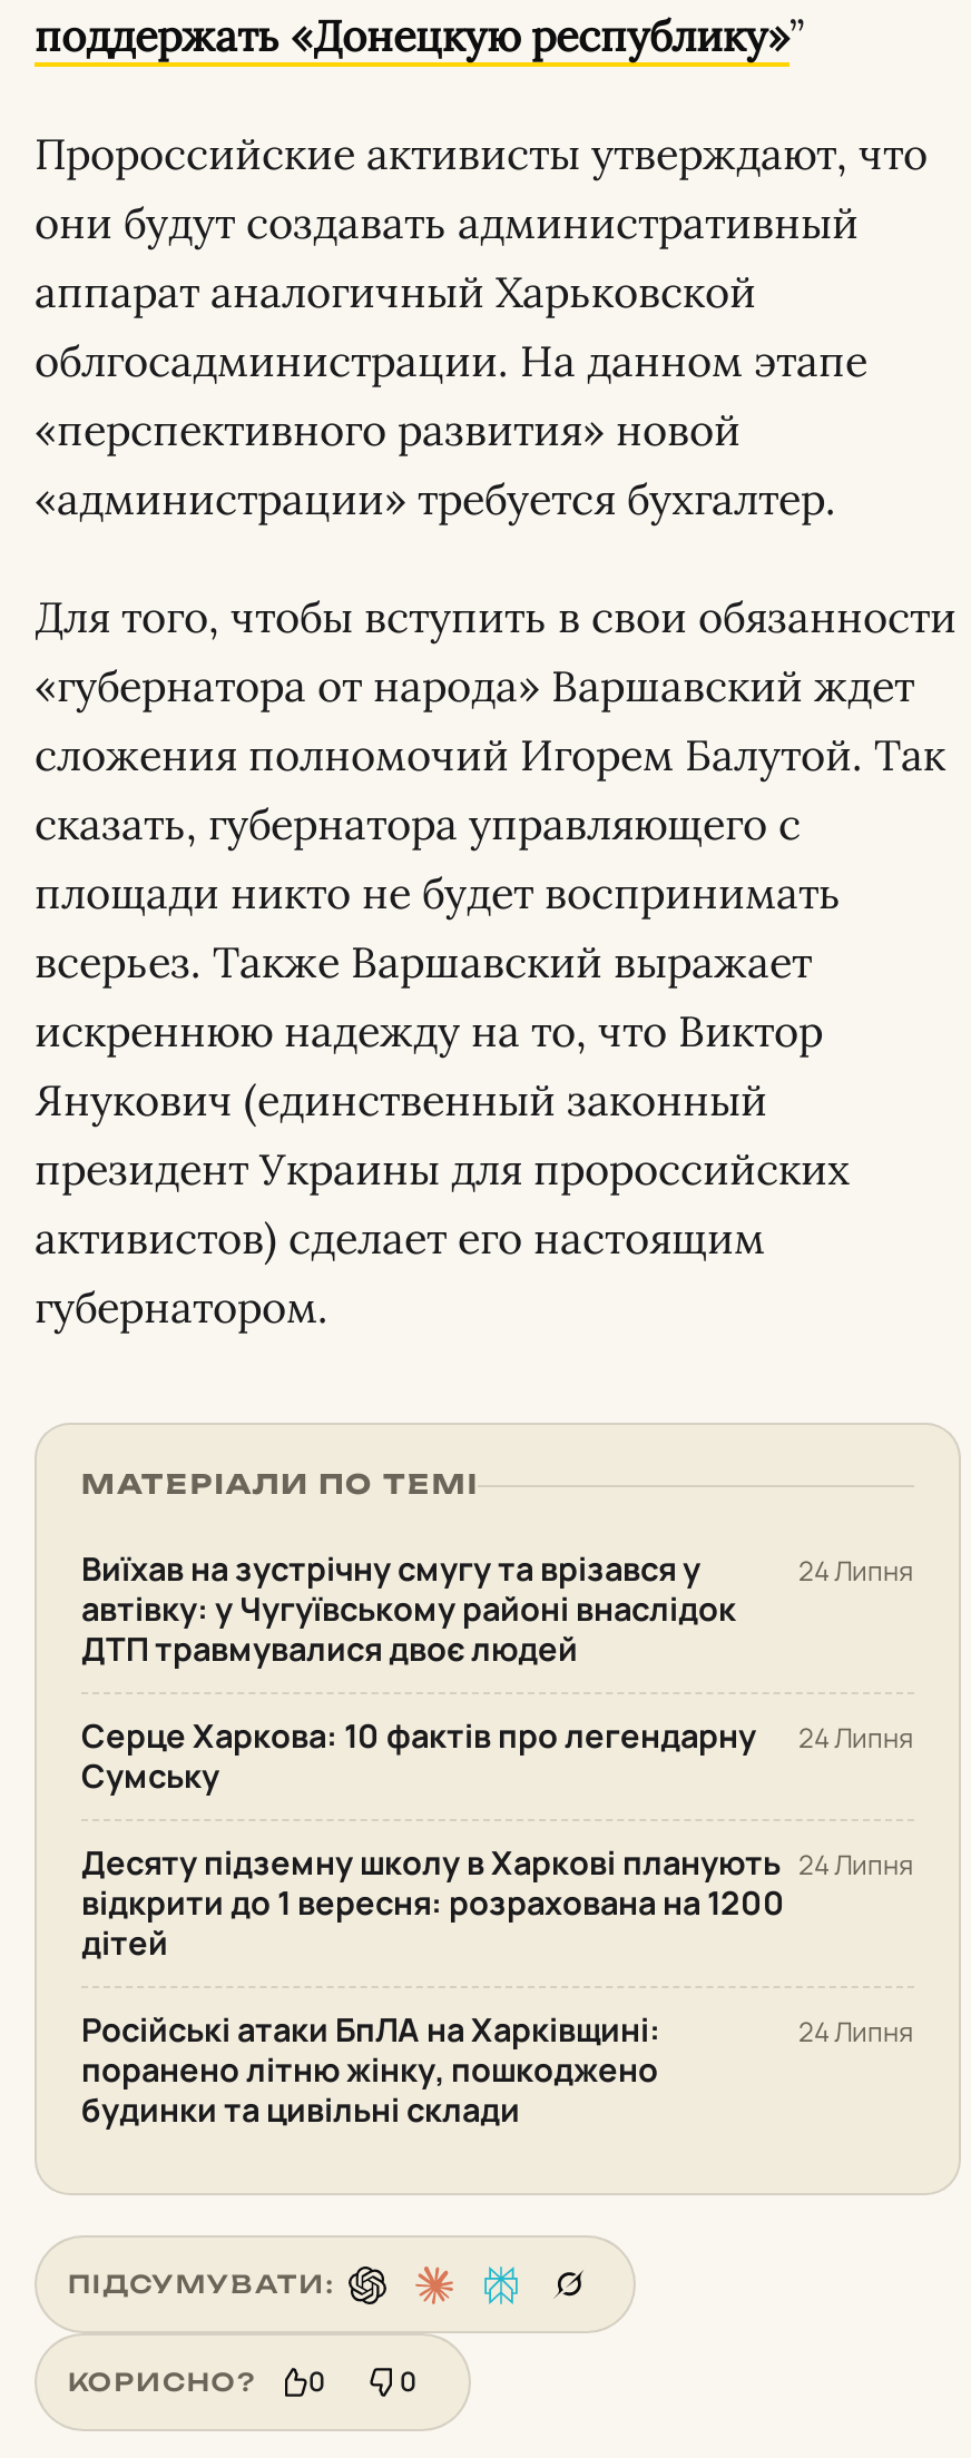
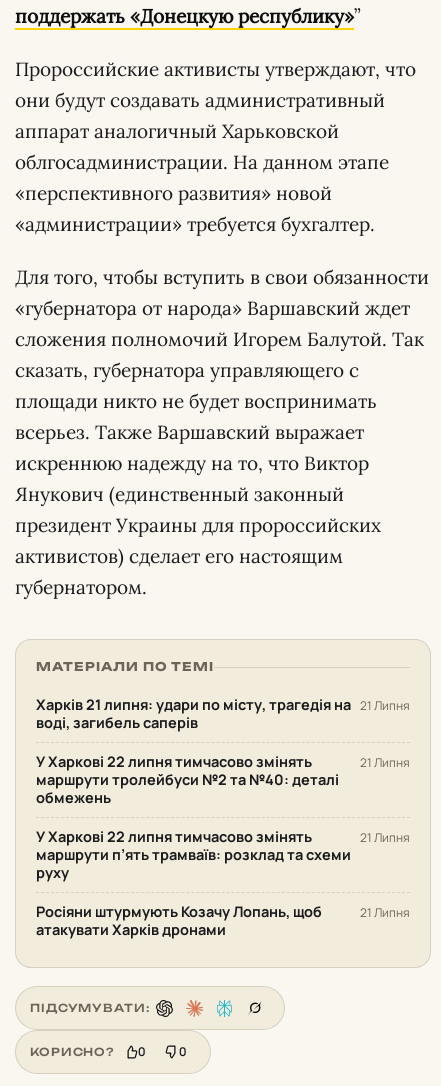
- Виїхав на зустрічну смугу та врізався у
- автівку: у Чугуївському районі внаслідок
- ДТП травмувалися двоє людей
+ Харків 21 липня: удари по місту, трагедія на
+ воді, загибель саперів

- 24 Липня
+ 21 Липня

- Серце Харкова: 10 фактів про легендарну
- Сумську
+ У Харкові 22 липня тимчасово змінять
+ маршрути тролейбуси №2 та №40: деталі
+ обмежень

- 24 Липня
+ 21 Липня

- Десяту підземну школу в Харкові планують
- відкрити до 1 вересня: розрахована на 1200
- дітей
+ У Харкові 22 липня тимчасово змінять
+ маршрути п’ять трамваїв: розклад та схеми
+ руху

- 24 Липня
+ 21 Липня

- Російські атаки БпЛА на Харківщині:
- поранено літню жінку, пошкоджено
- будинки та цивільні склади
+ Росіяни штурмують Козачу Лопань, щоб
+ атакувати Харків дронами

- 24 Липня
+ 21 Липня
